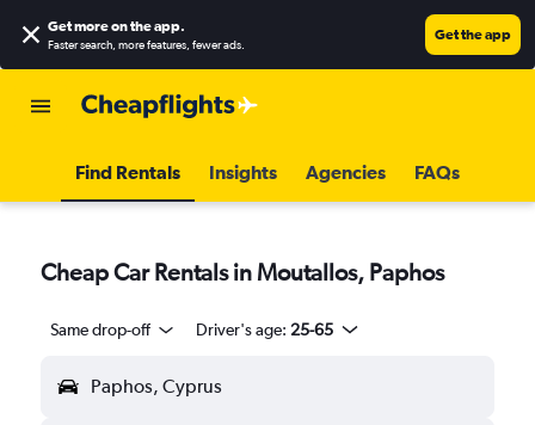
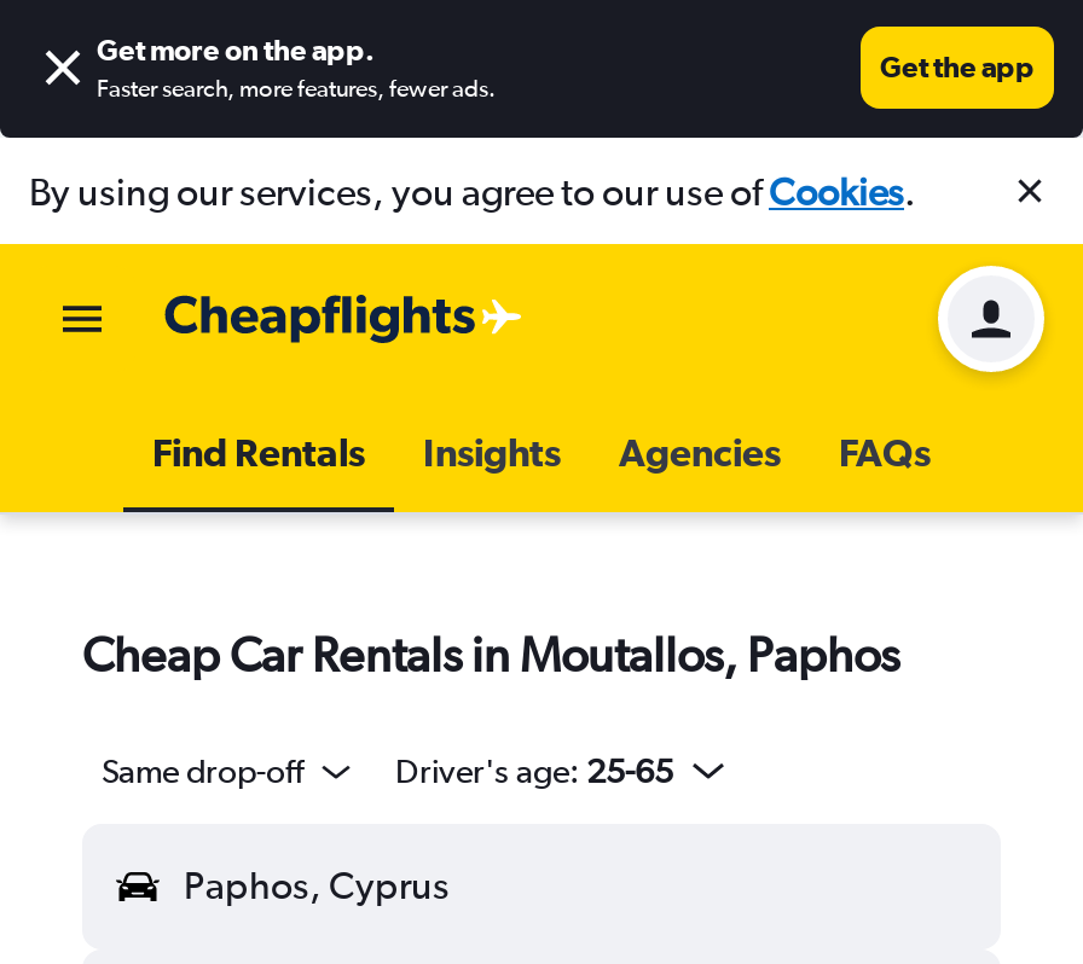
+ By using our services, you agree to our use ofCookies.

+ [image]
